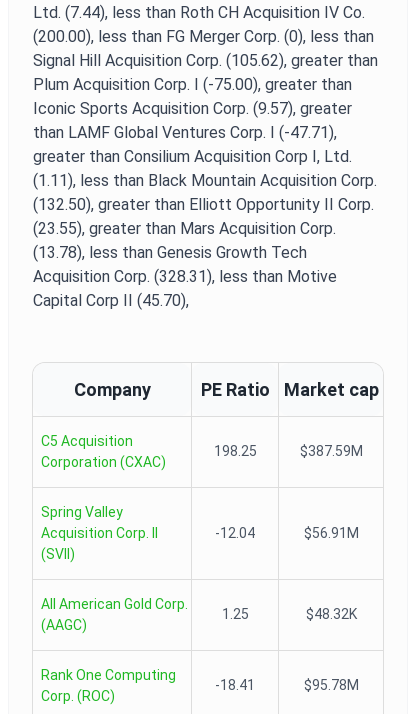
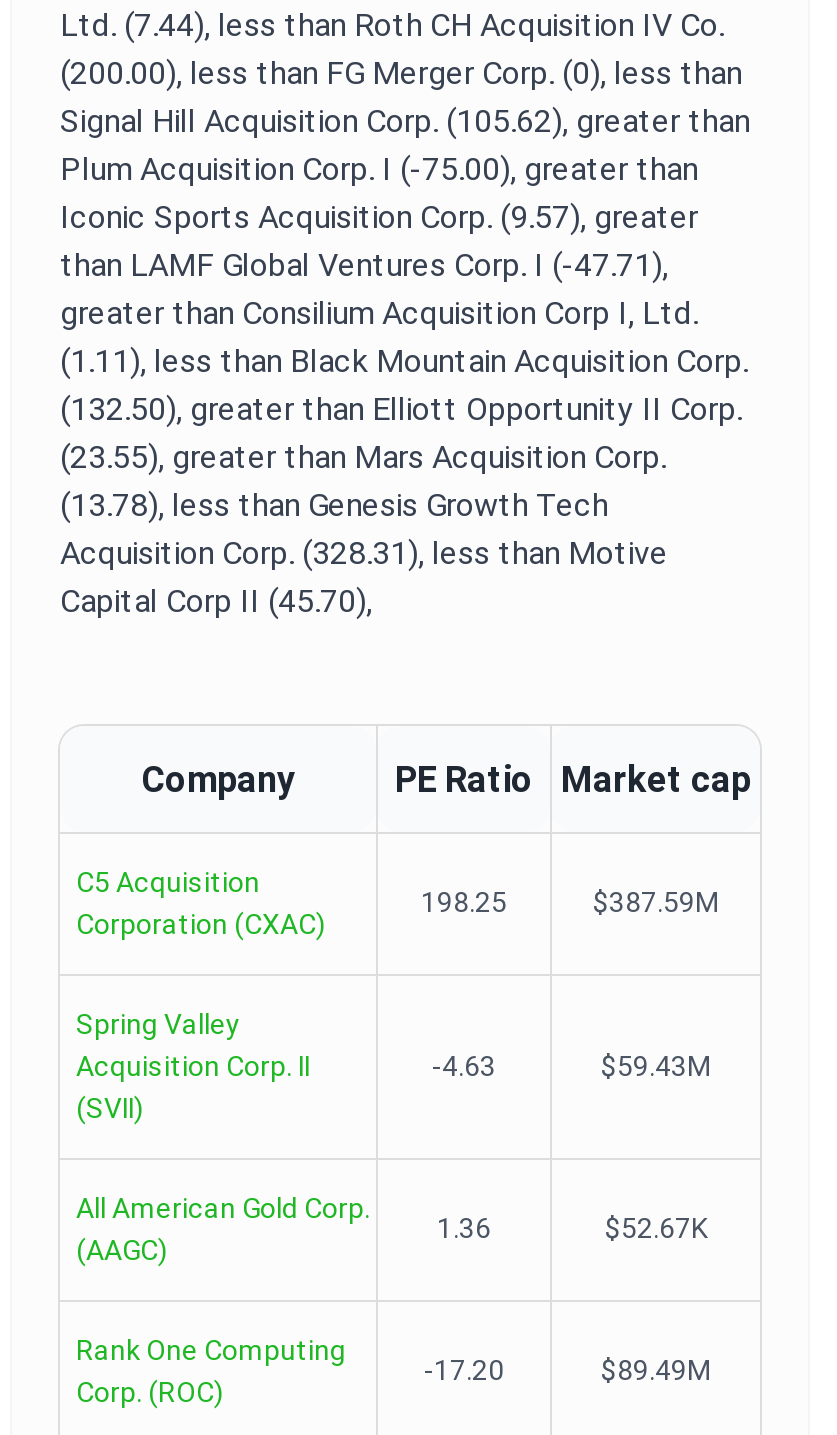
- -12.04
- $56.91M
+ -4.63
+ $59.43M

- 1.25
- $48.32K
+ 1.36
+ $52.67K

- -18.41
- $95.78M
+ -17.20
+ $89.49M
